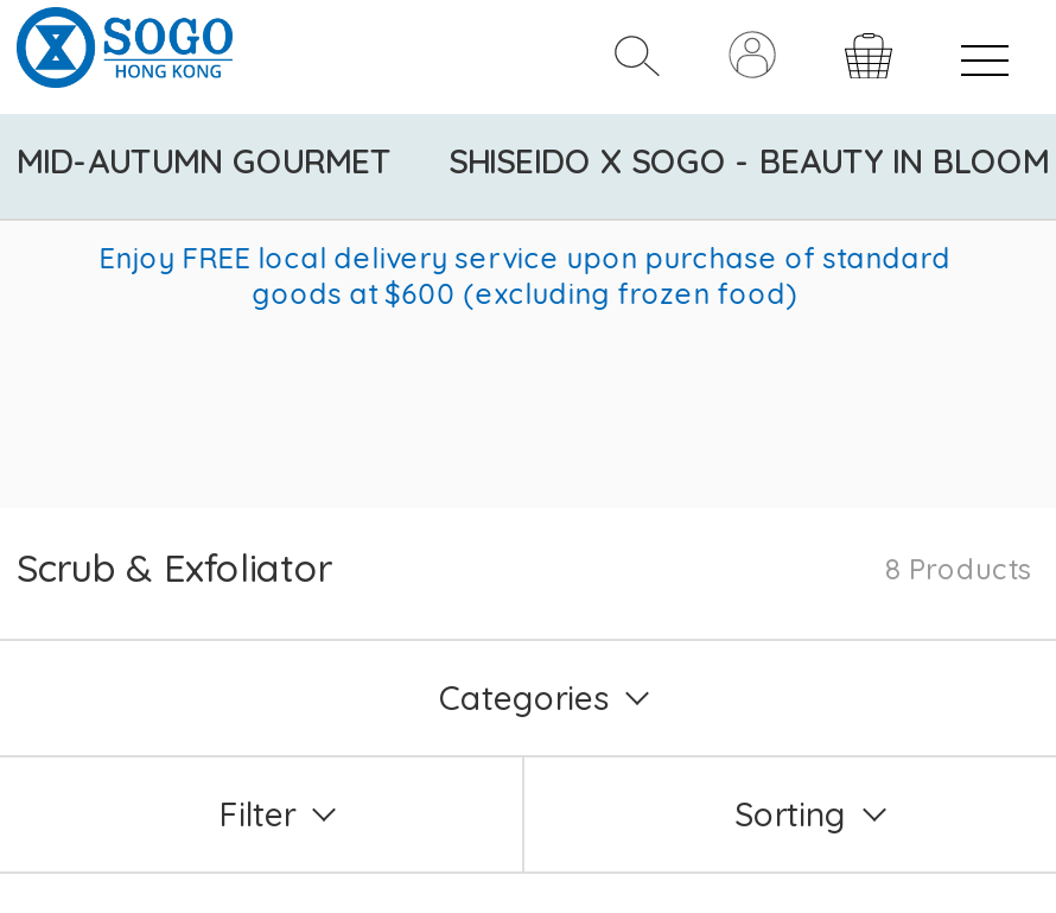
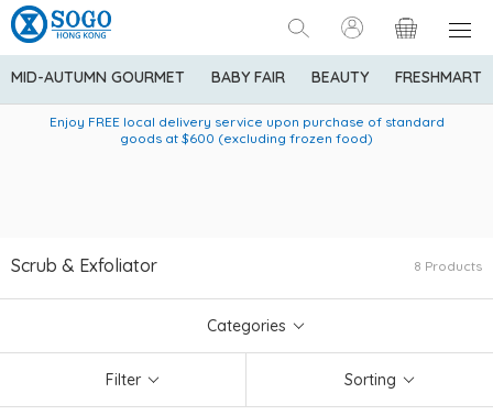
- SHISEIDO X SOGO - BEAUTY IN BLOOM
+ BABY FAIR
+ BEAUTY
+ FRESHMART
